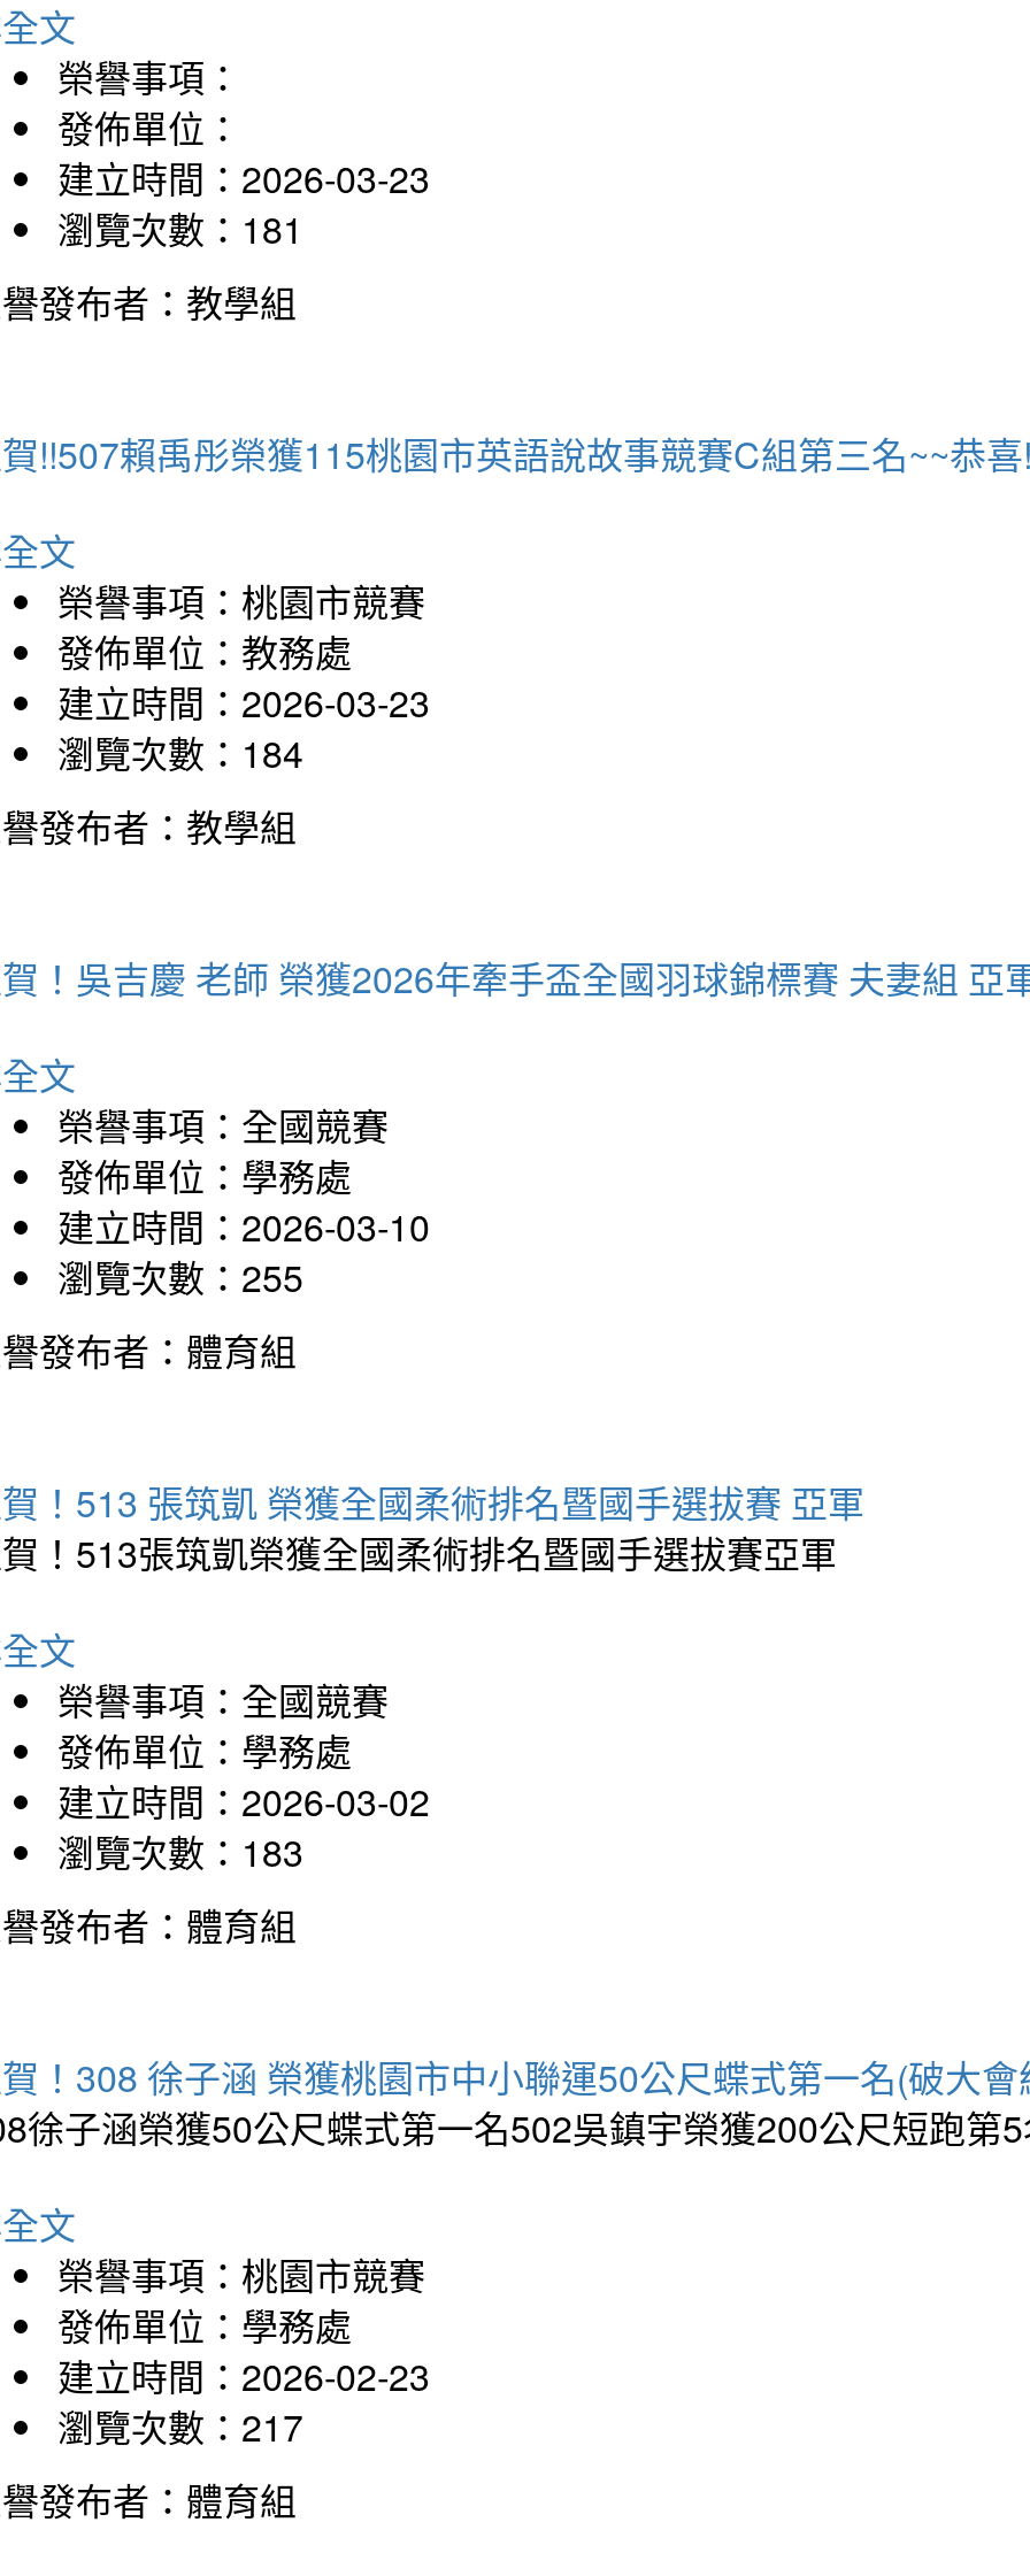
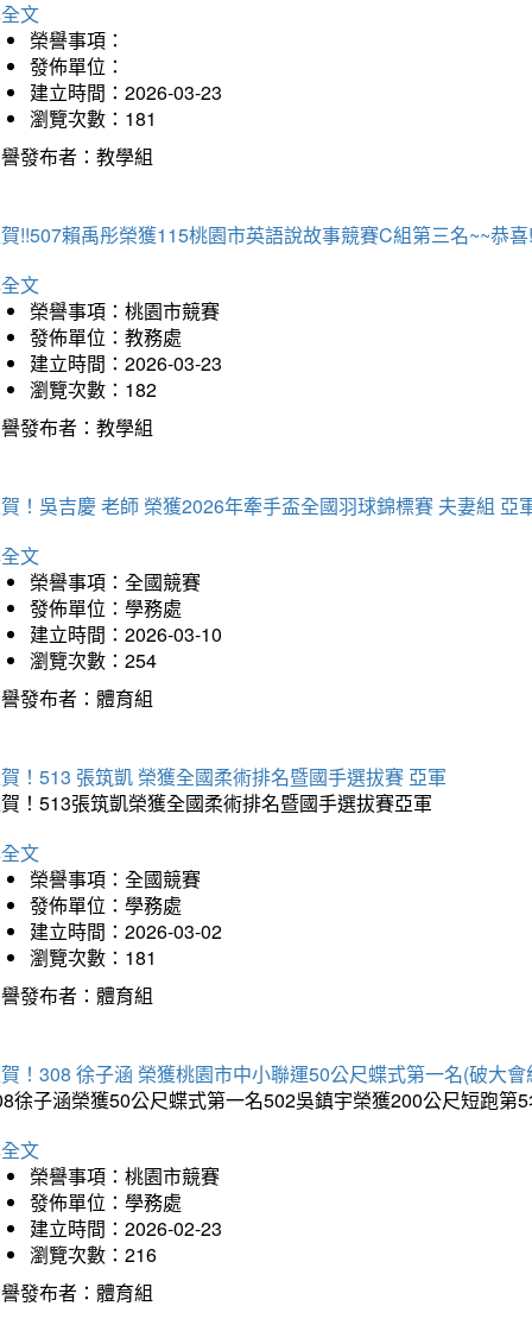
- 瀏覽次數：184
+ 瀏覽次數：182

- 瀏覽次數：255
+ 瀏覽次數：254

- 瀏覽次數：183
+ 瀏覽次數：181

- 瀏覽次數：217
+ 瀏覽次數：216
